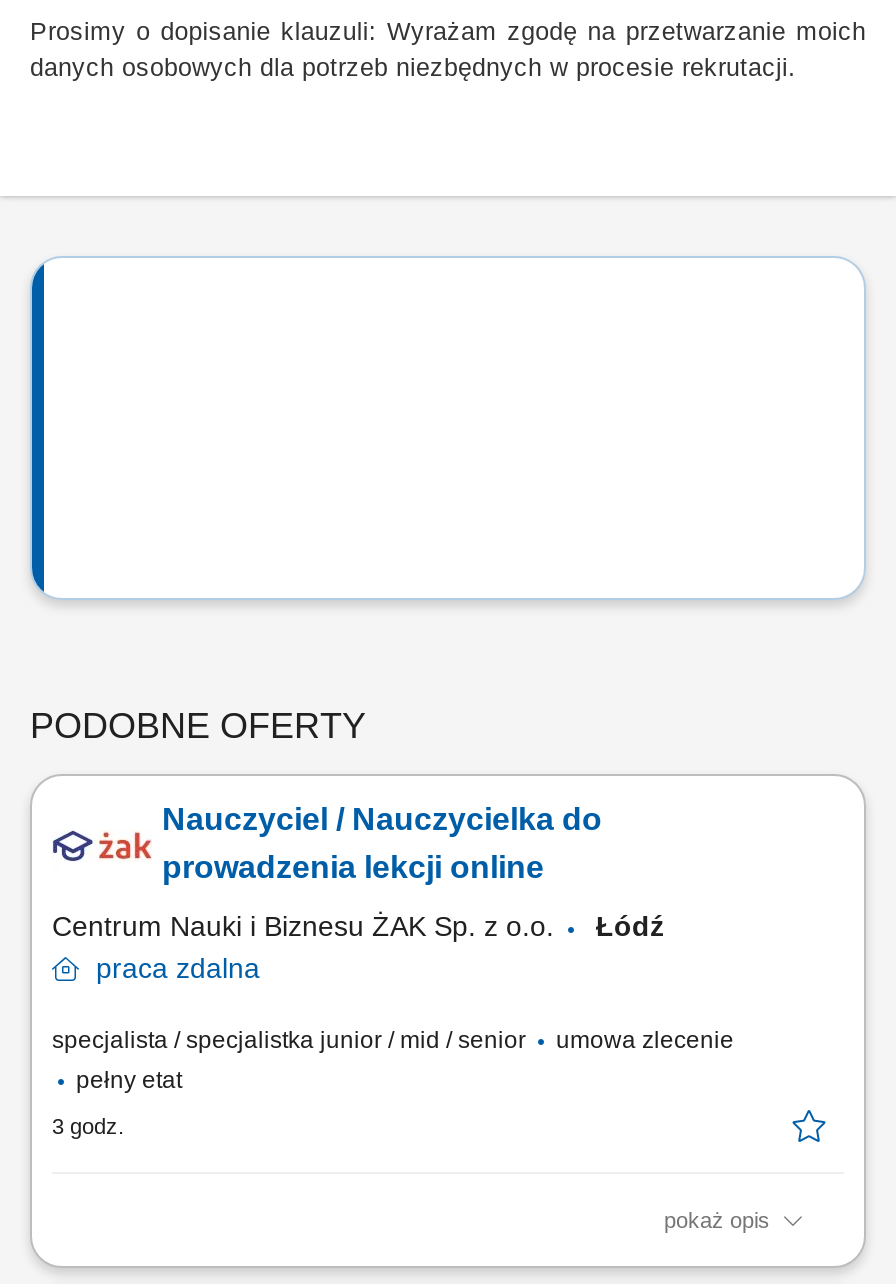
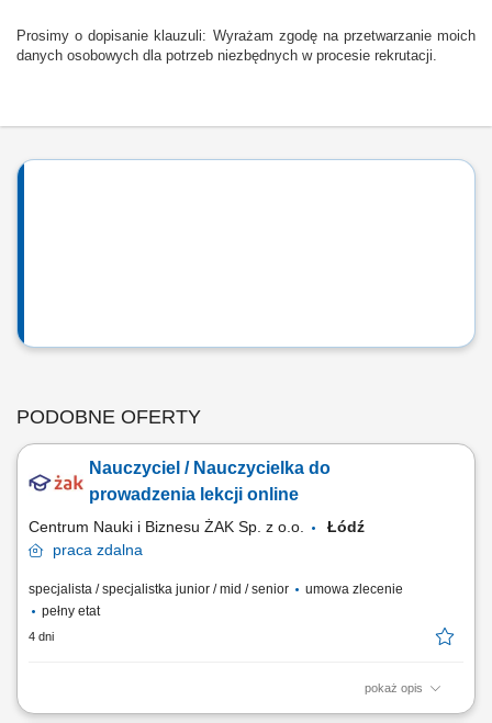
- 3 godz.
+ 4 dni
